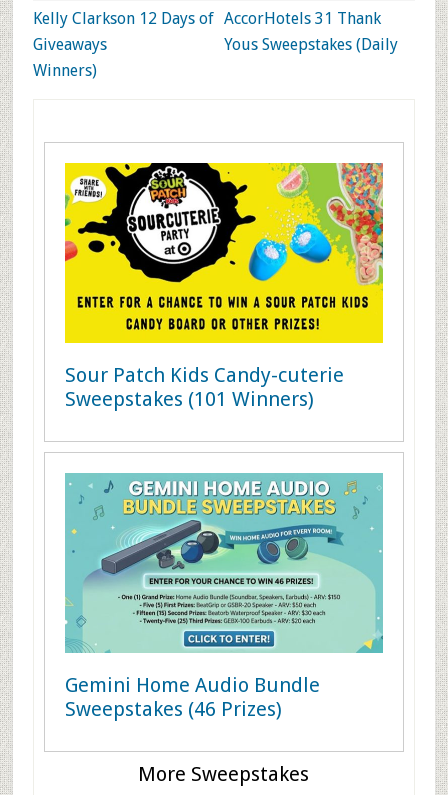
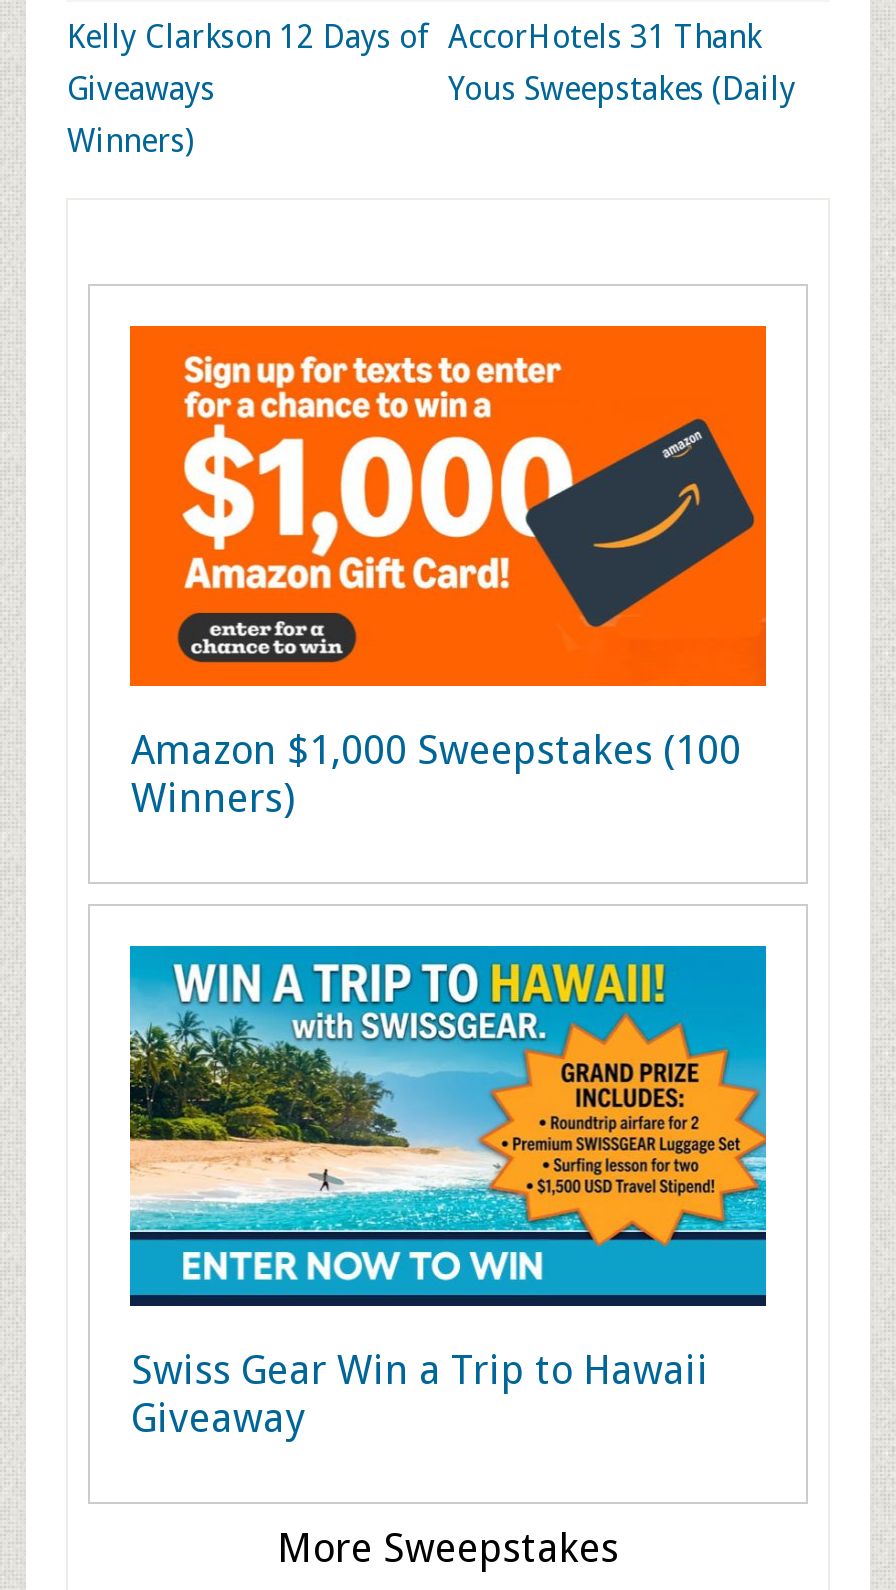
- [image]
- Sour Patch Kids Candy-cuterie
- Sweepstakes (101 Winners)
+ [image]
+ Amazon $1,000 Sweepstakes (100
+ Winners)

- [image]
- Gemini Home Audio Bundle
- Sweepstakes (46 Prizes)
+ [image]
+ Swiss Gear Win a Trip to Hawaii
+ Giveaway
